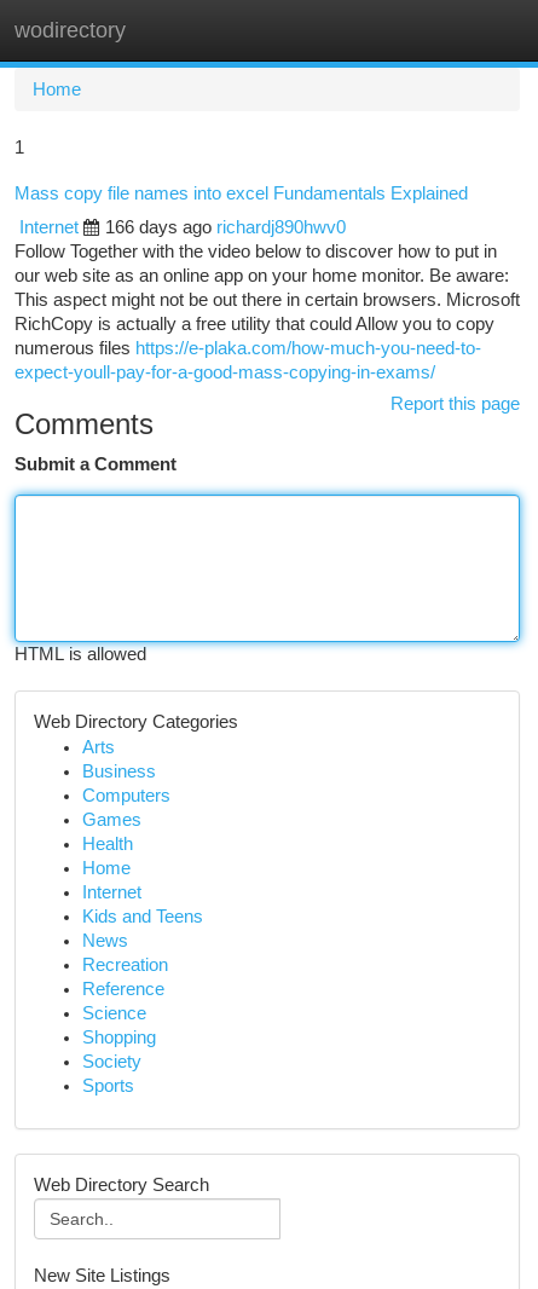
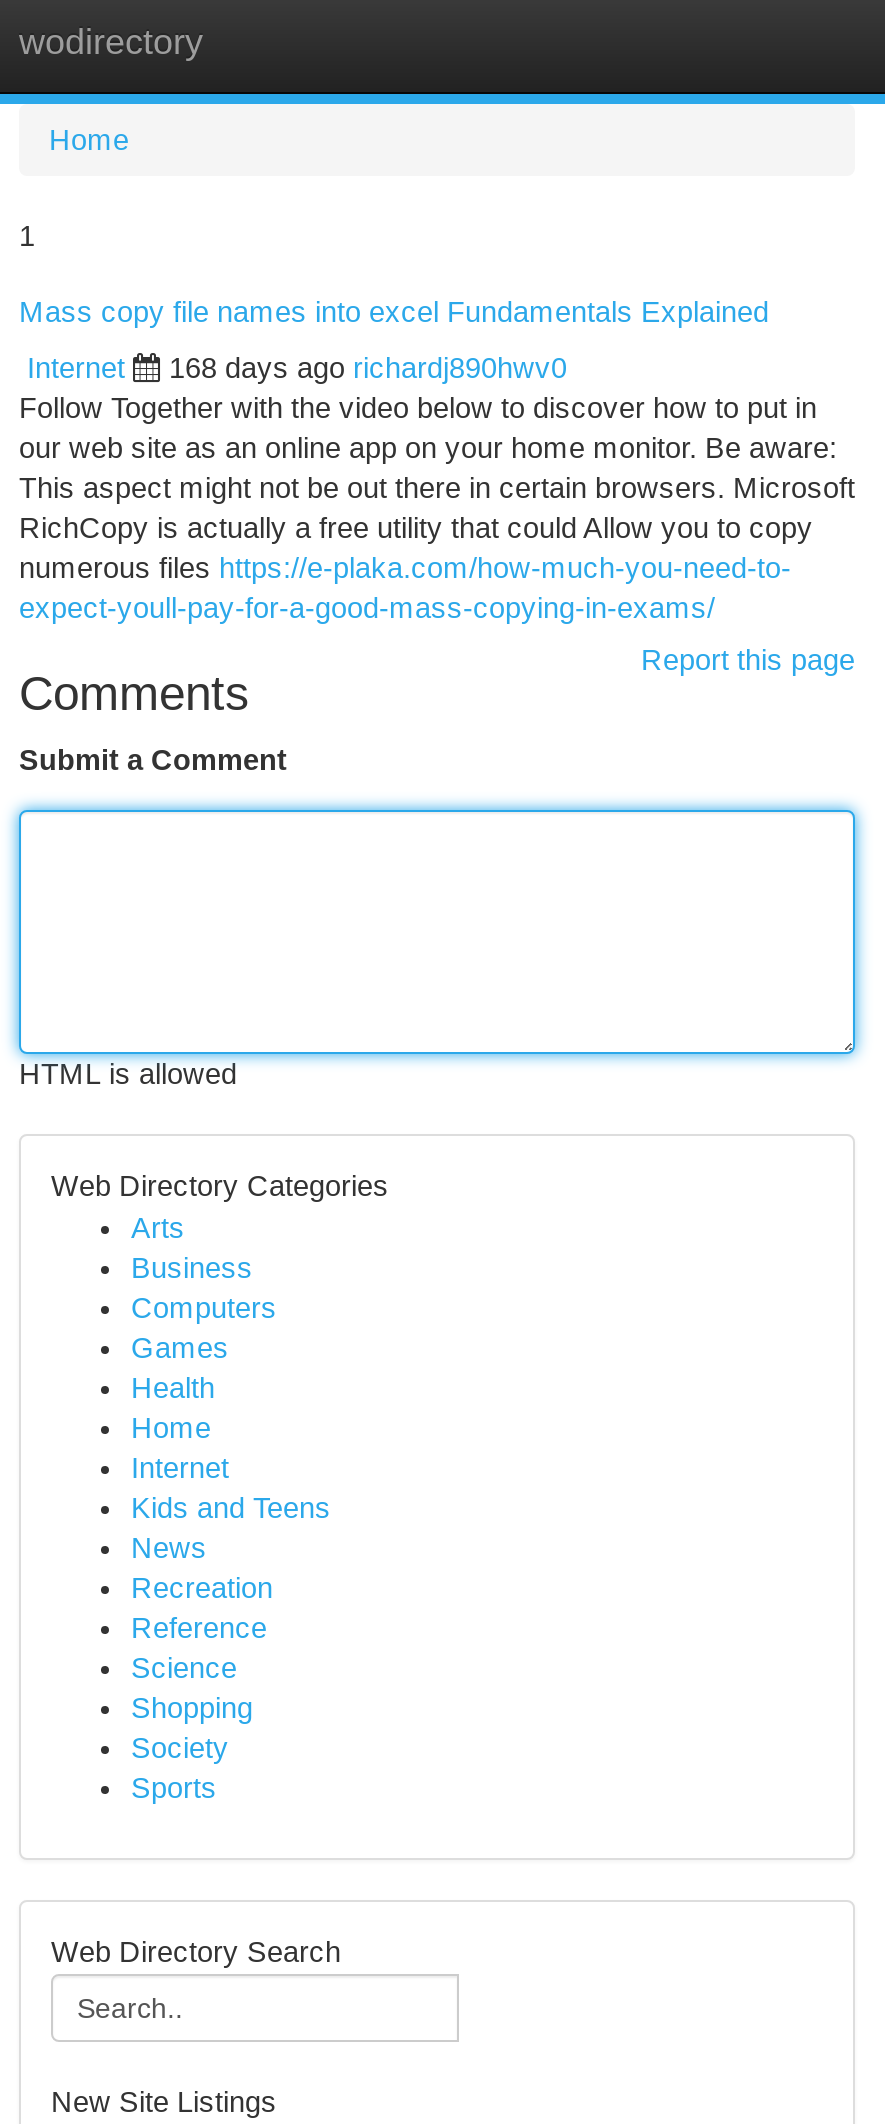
- 166 days ago richardj890hwv0
+ 168 days ago richardj890hwv0
